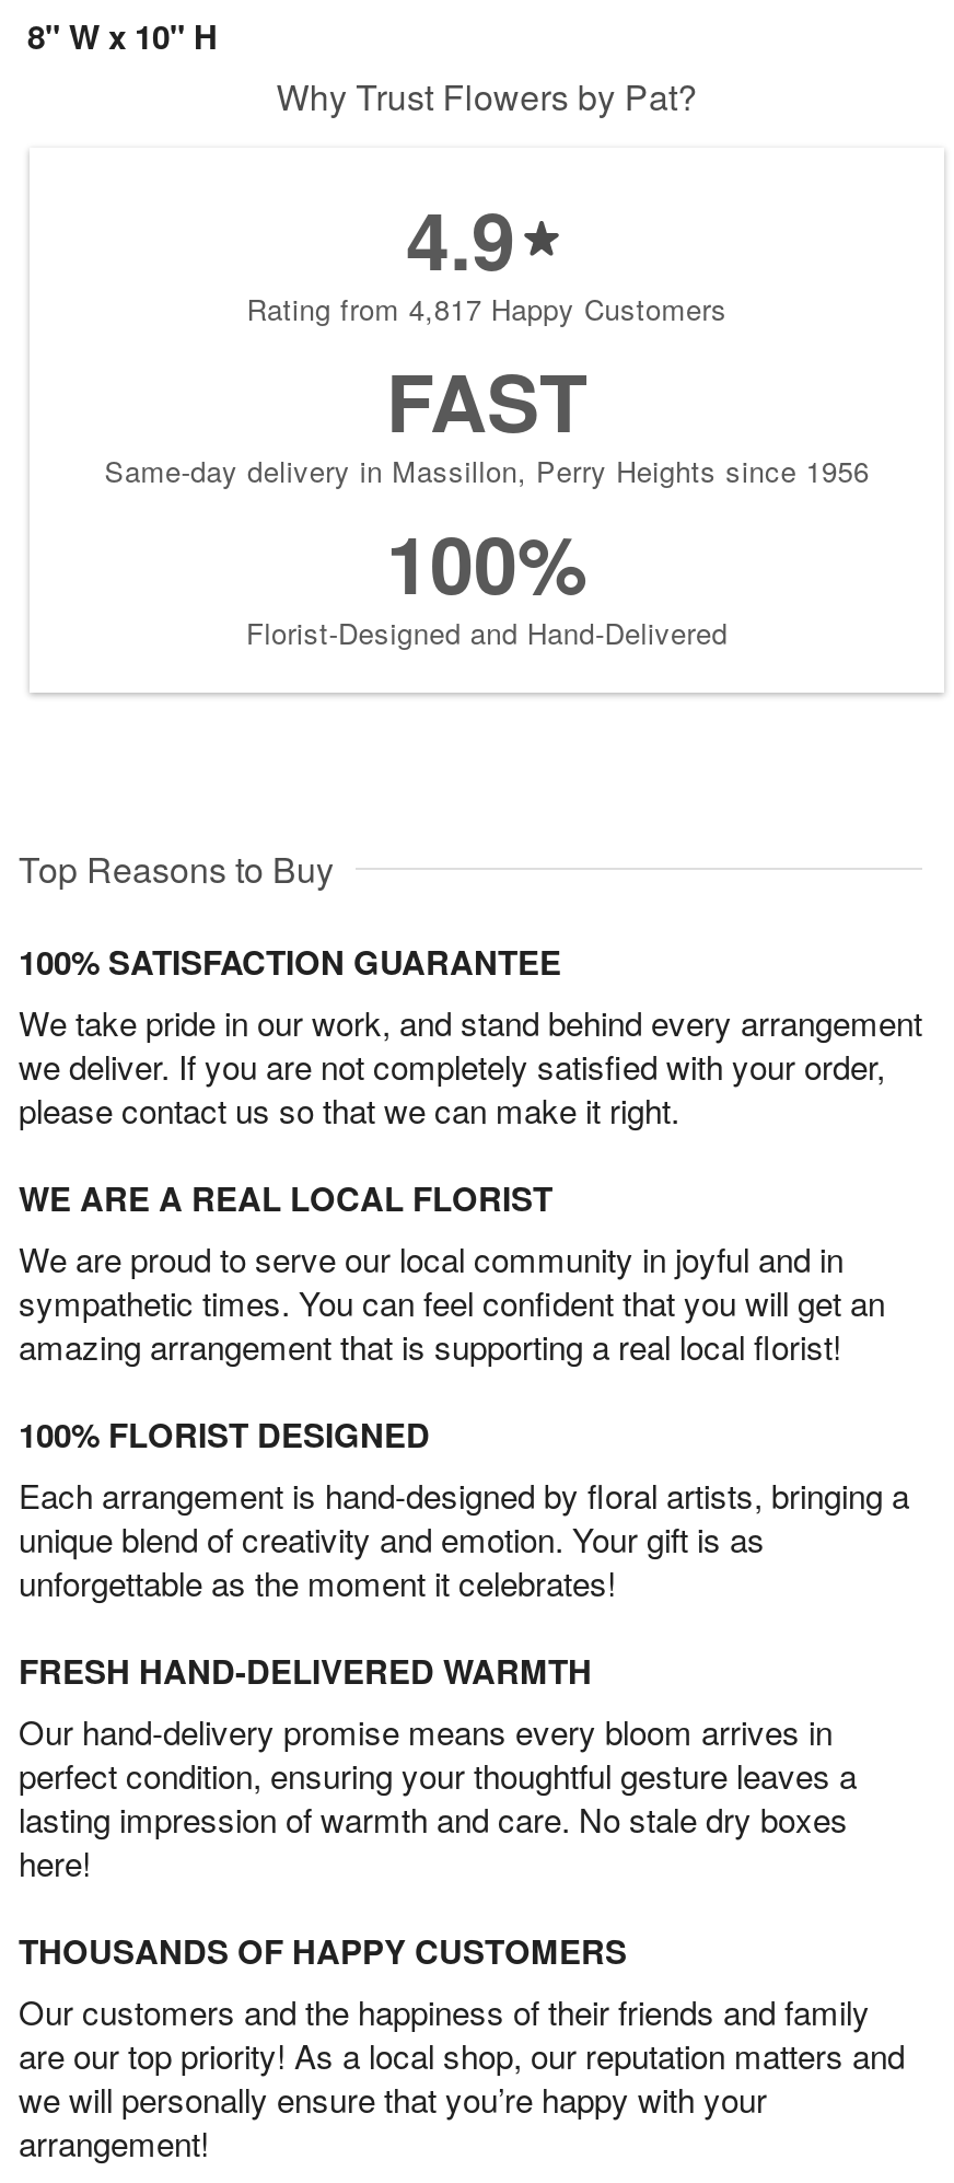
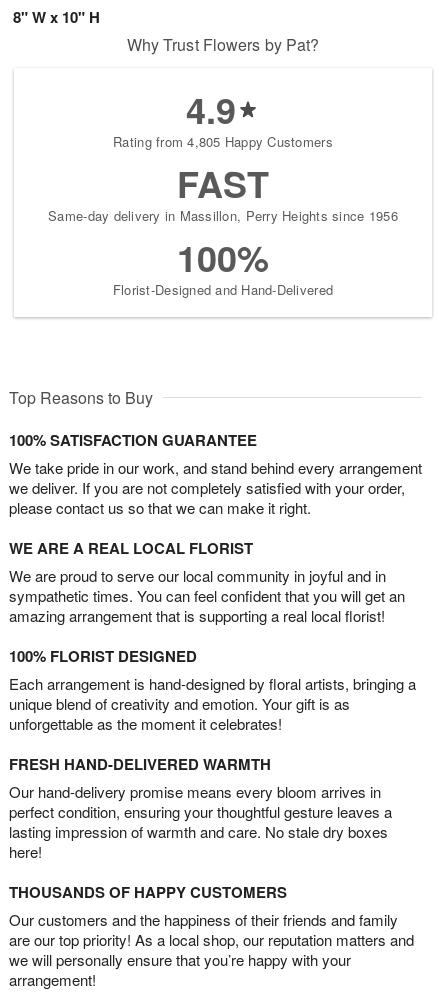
- Rating from 4,817 Happy Customers
+ Rating from 4,805 Happy Customers
